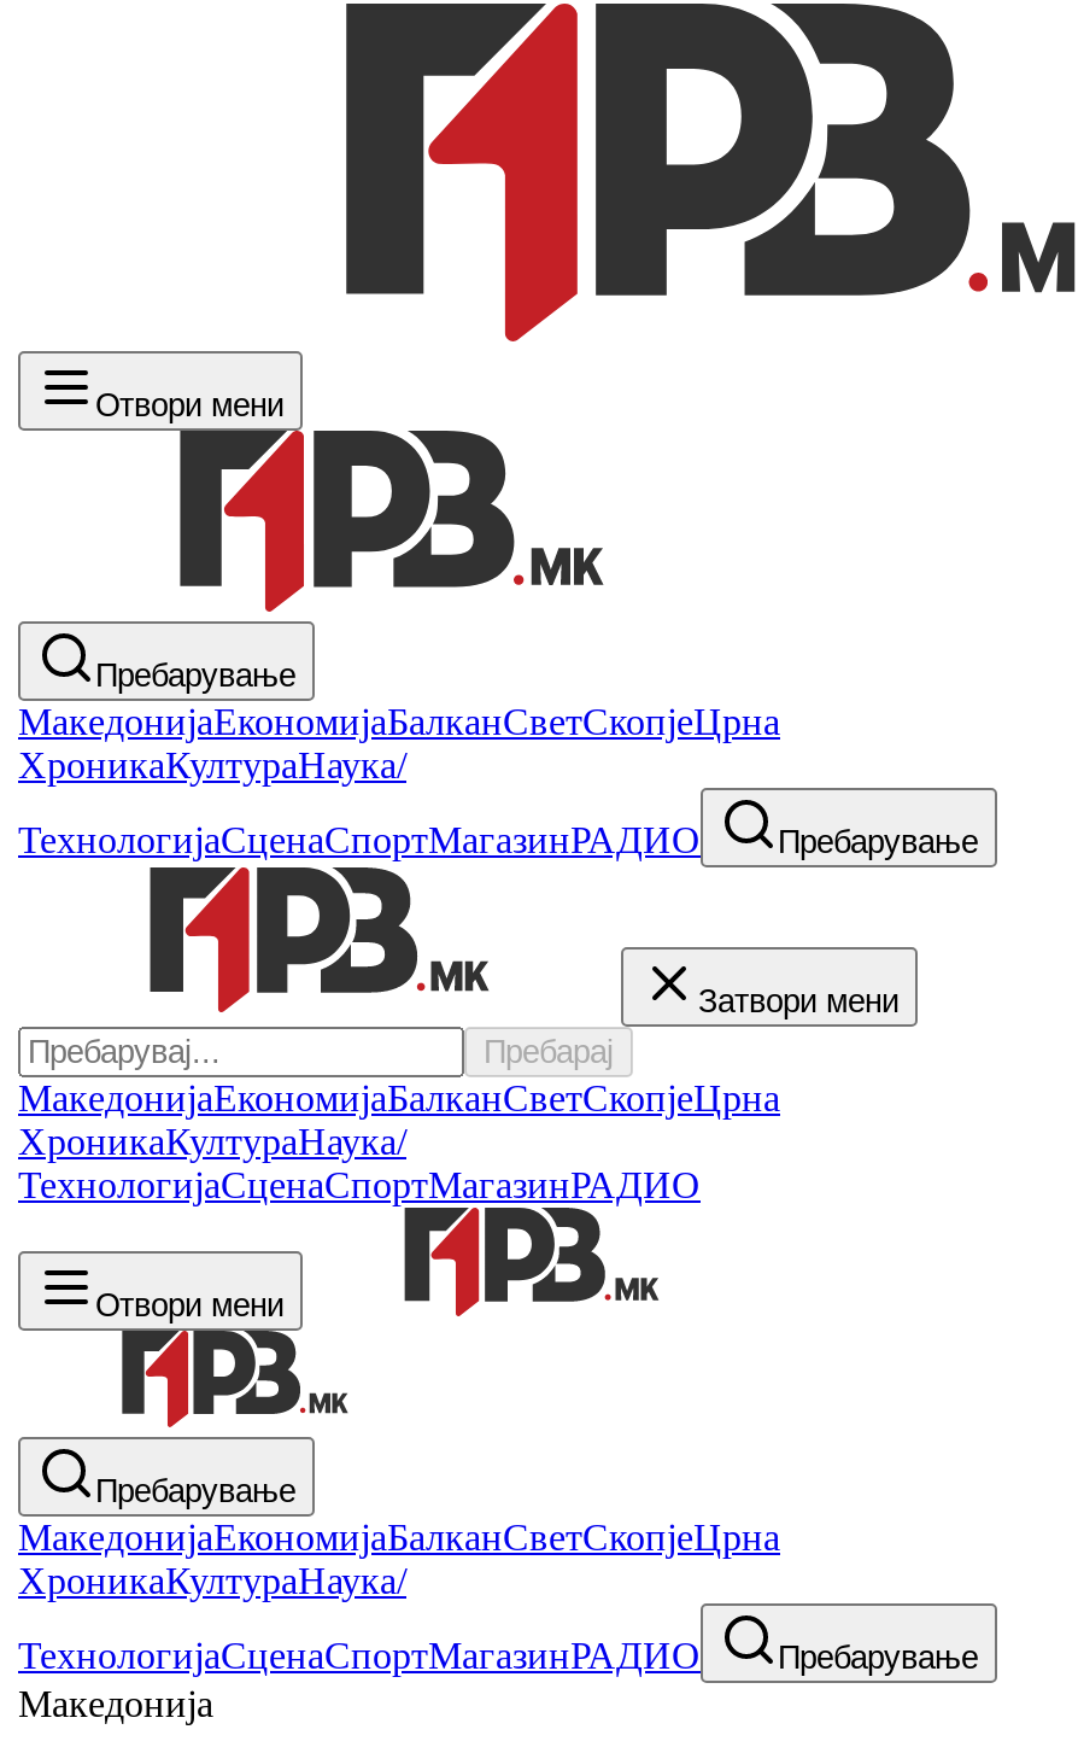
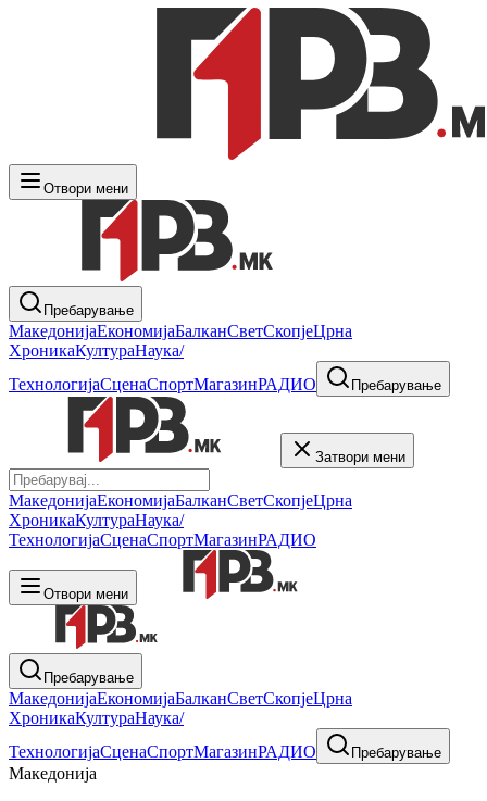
- Пребарај
